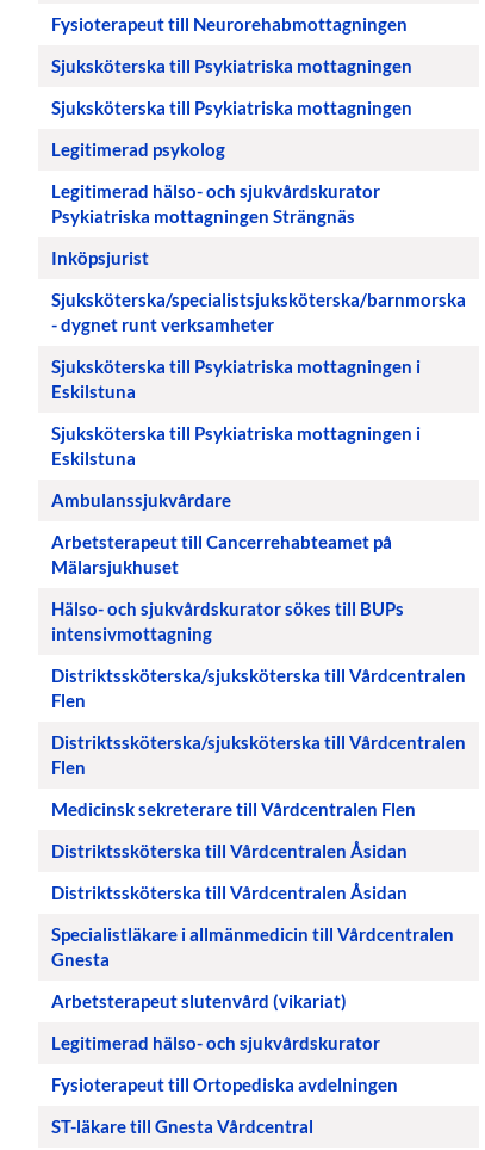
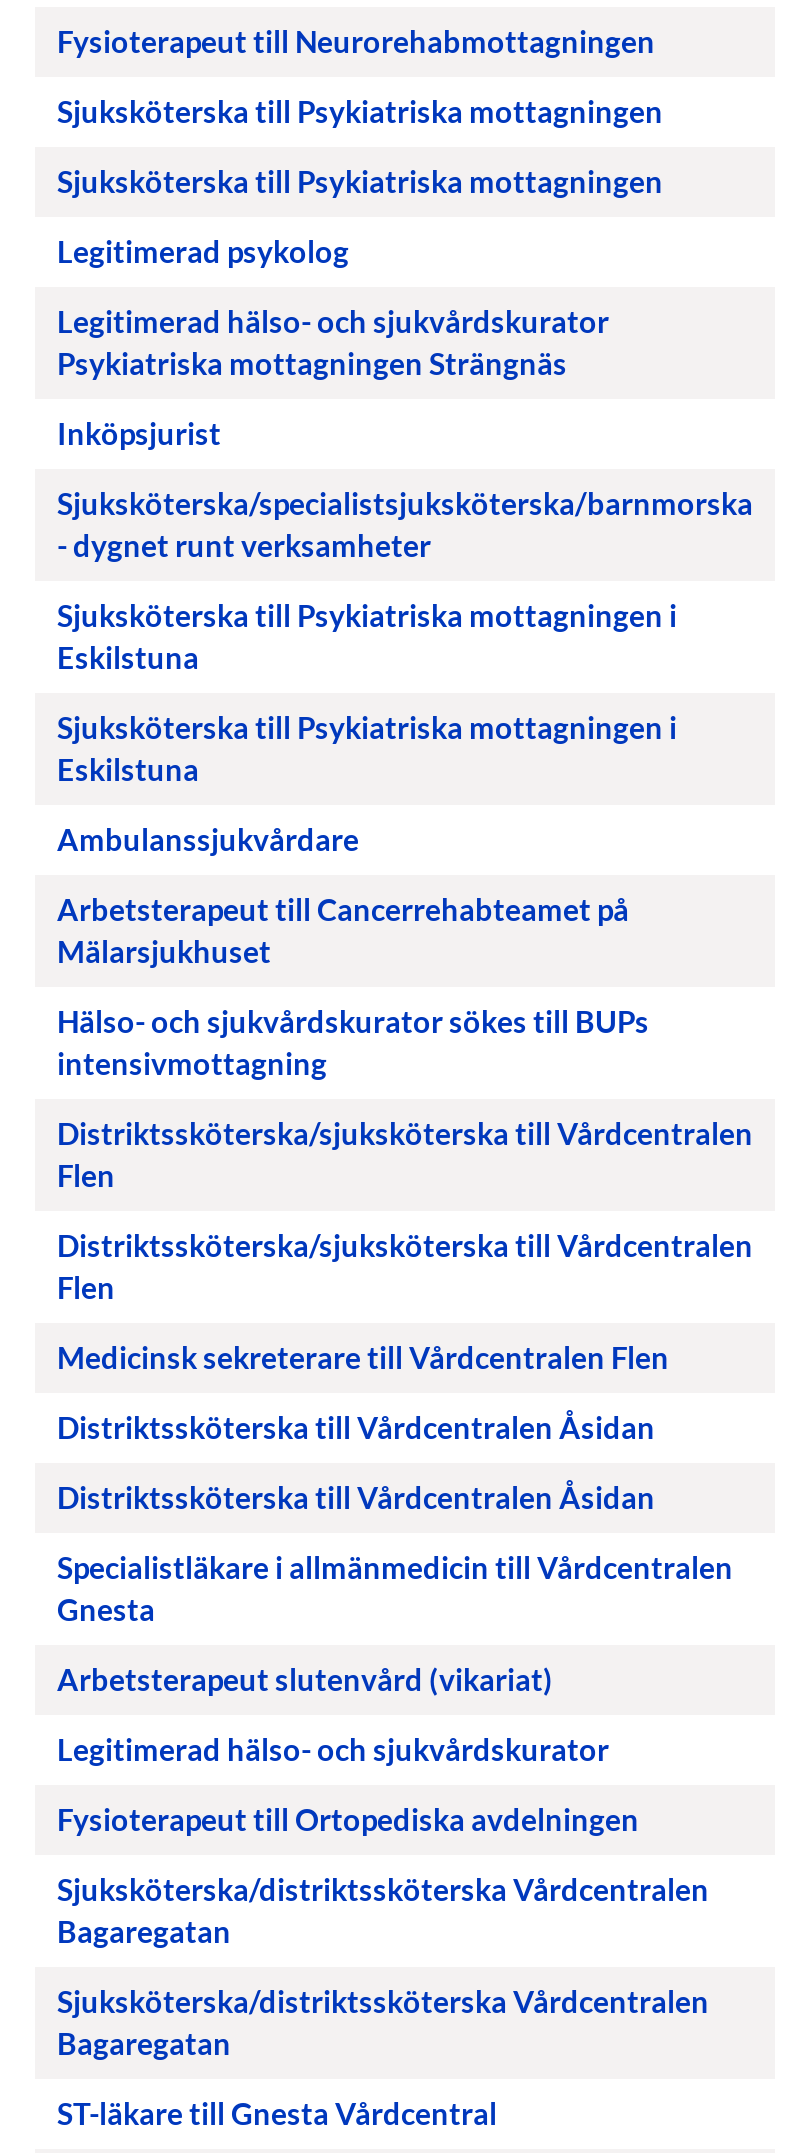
+ Sjuksköterska/distriktssköterska Vårdcentralen
+ Bagaregatan
+ Sjuksköterska/distriktssköterska Vårdcentralen
+ Bagaregatan
